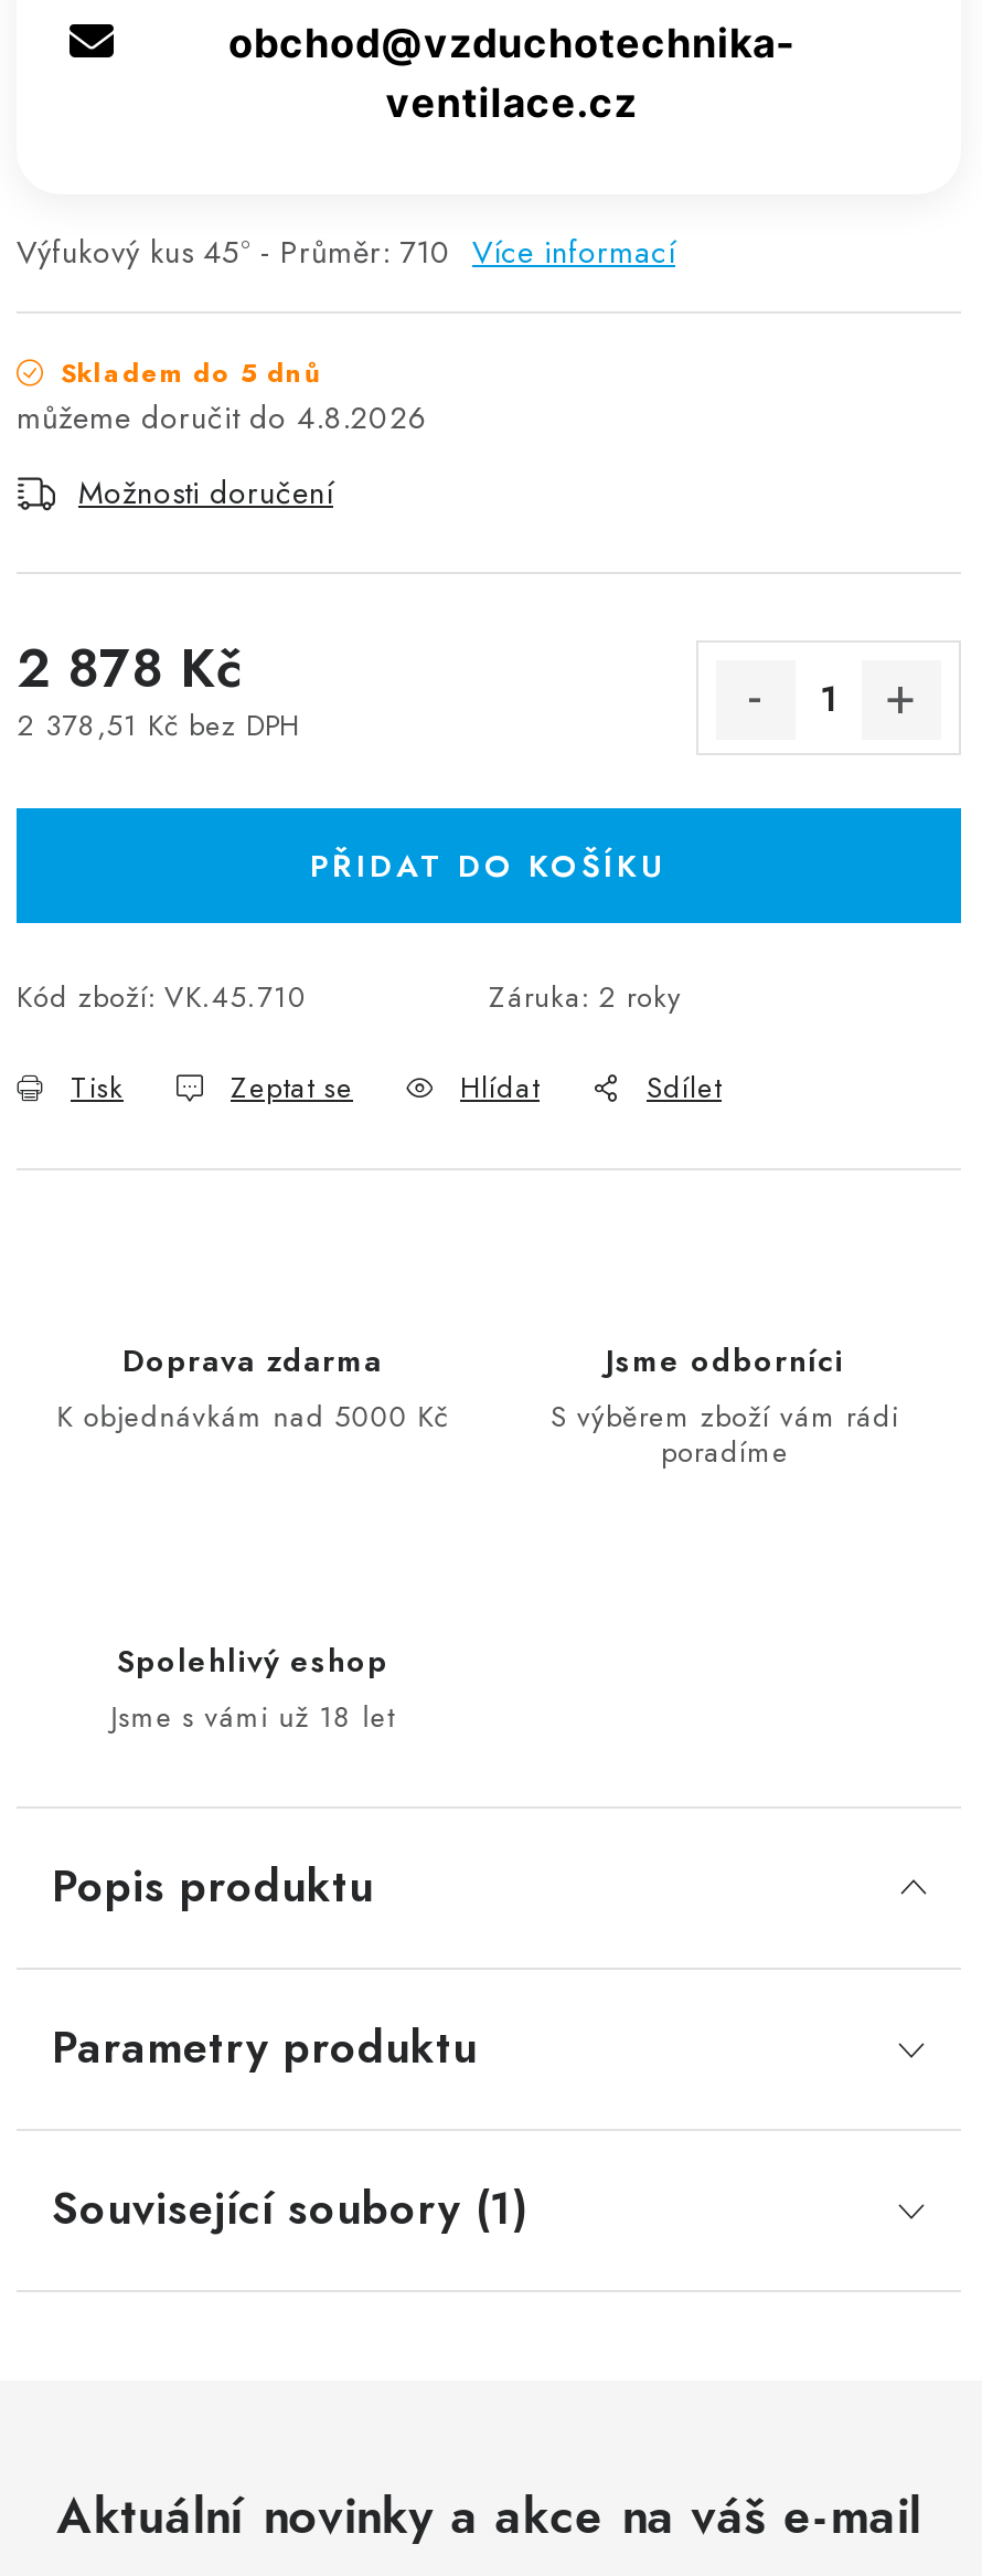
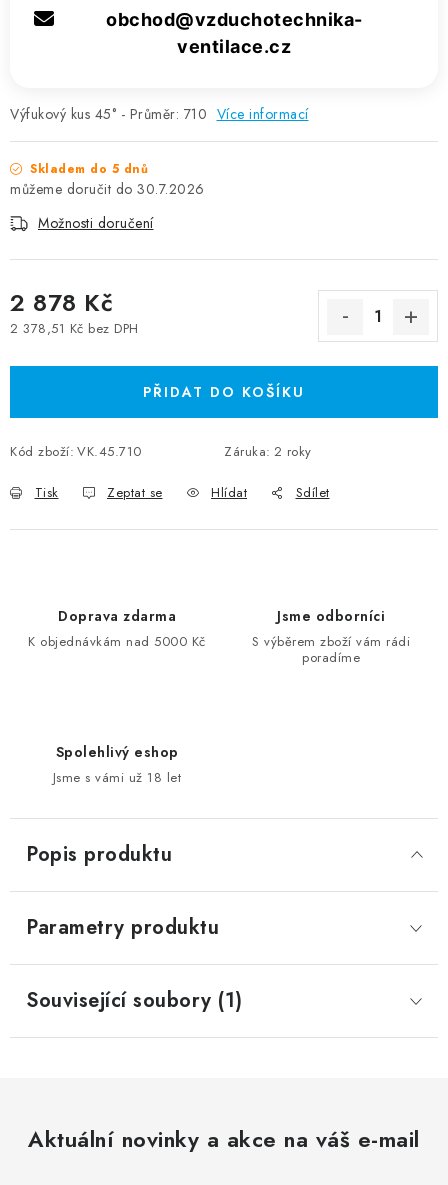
- 4.8.2026
+ 30.7.2026
